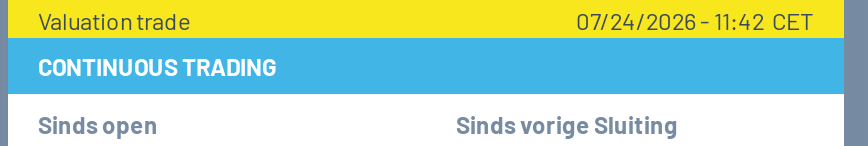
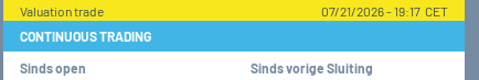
- 07/24/2026 - 11:42 CET
+ 07/21/2026 - 19:17 CET
